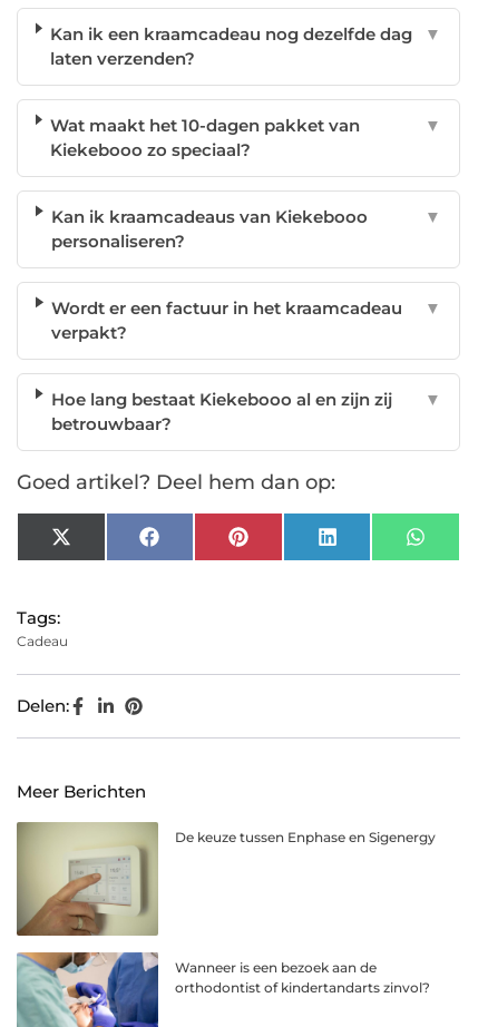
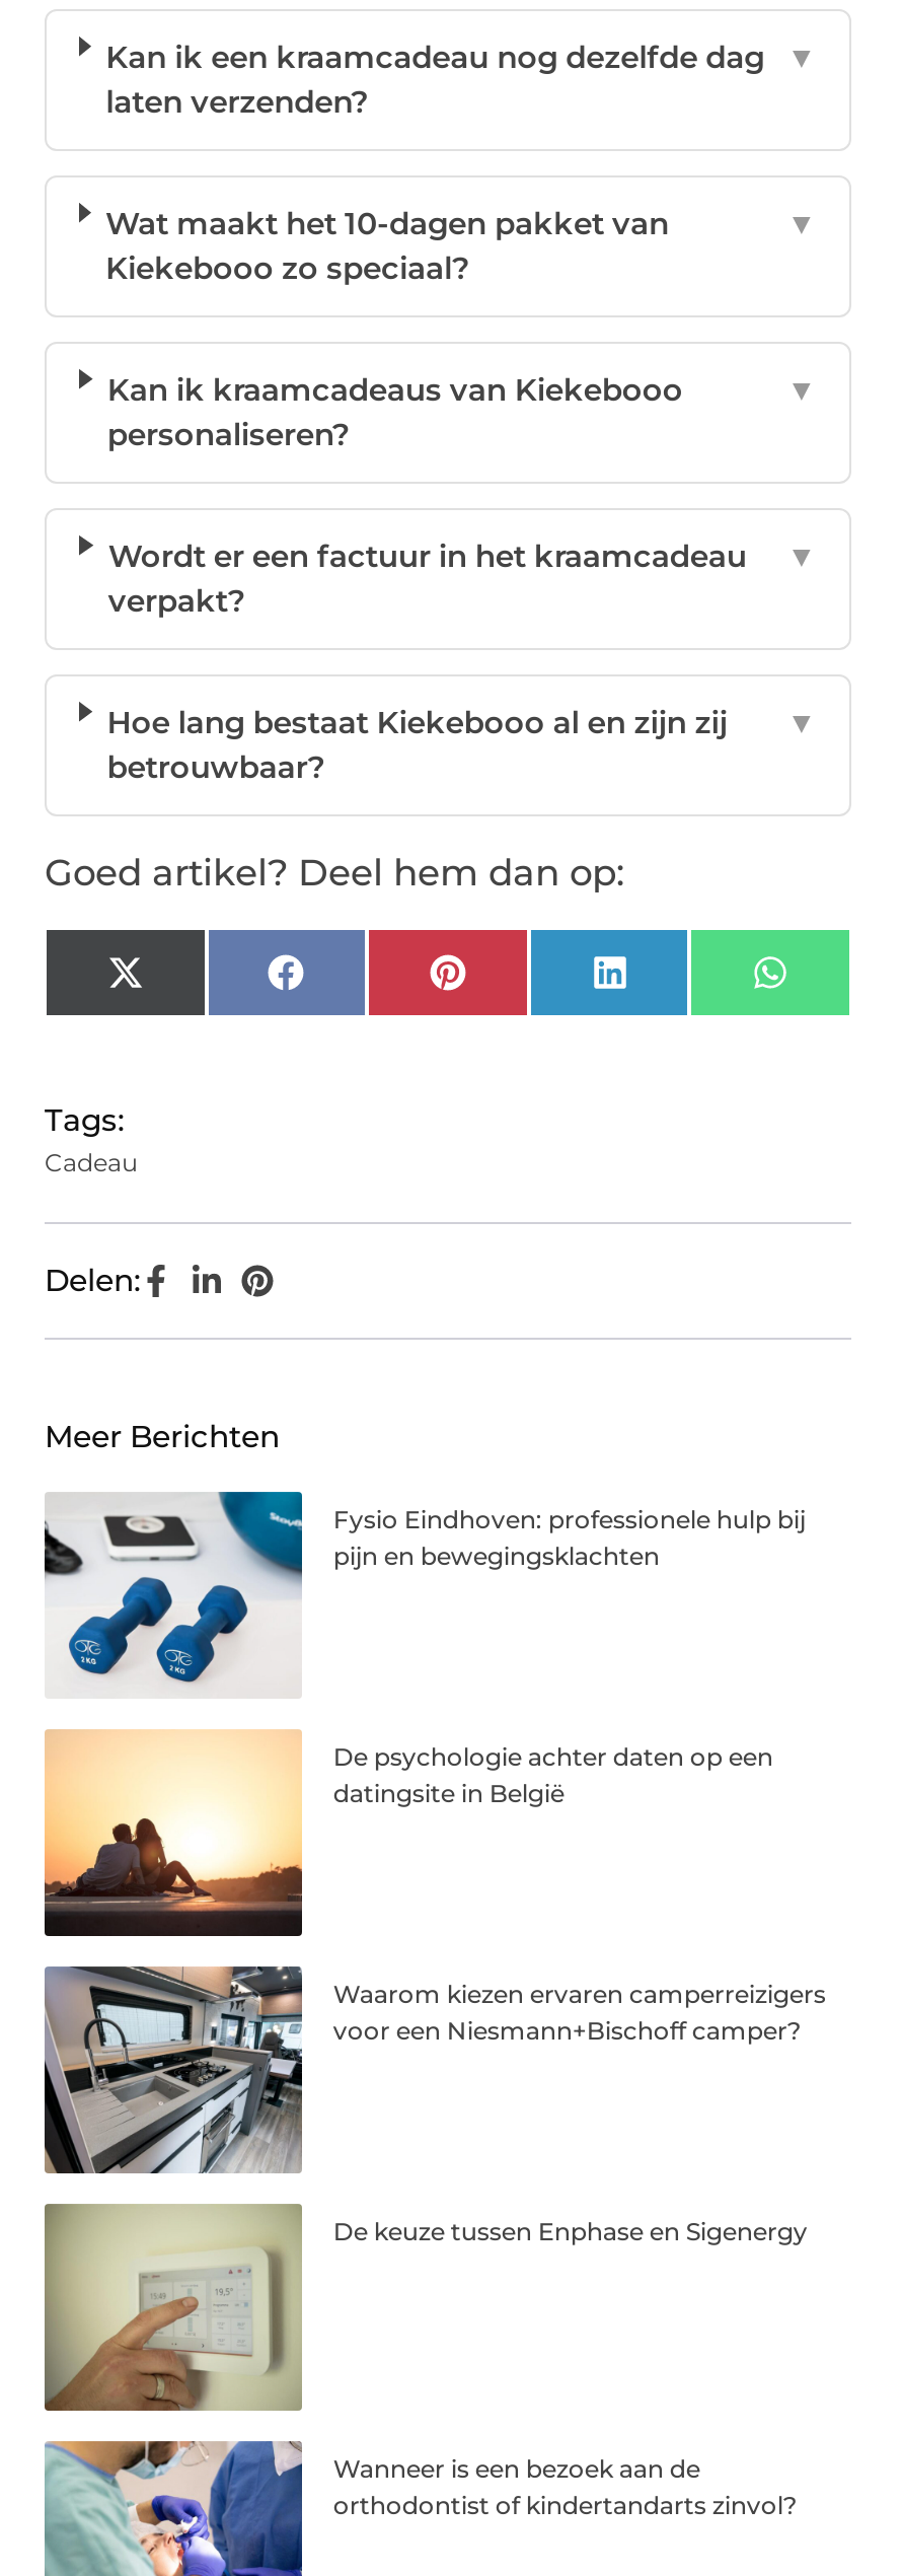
+ [image]
+ Fysio Eindhoven: professionele hulp bij
+ pijn en bewegingsklachten

+ [image]
+ De psychologie achter daten op een
+ datingsite in België

+ [image]
+ Waarom kiezen ervaren camperreizigers
+ voor een Niesmann+Bischoff camper?
